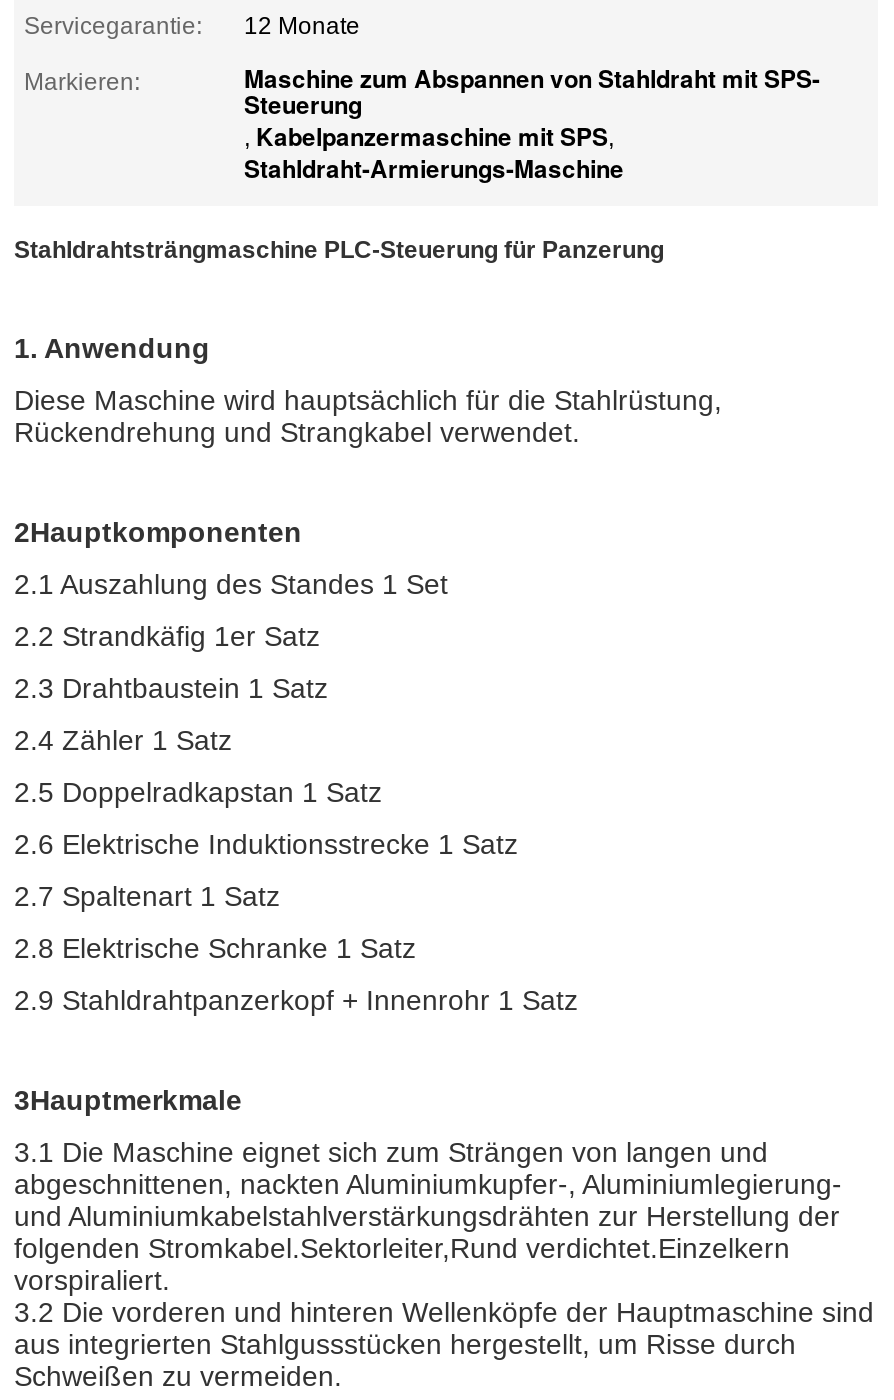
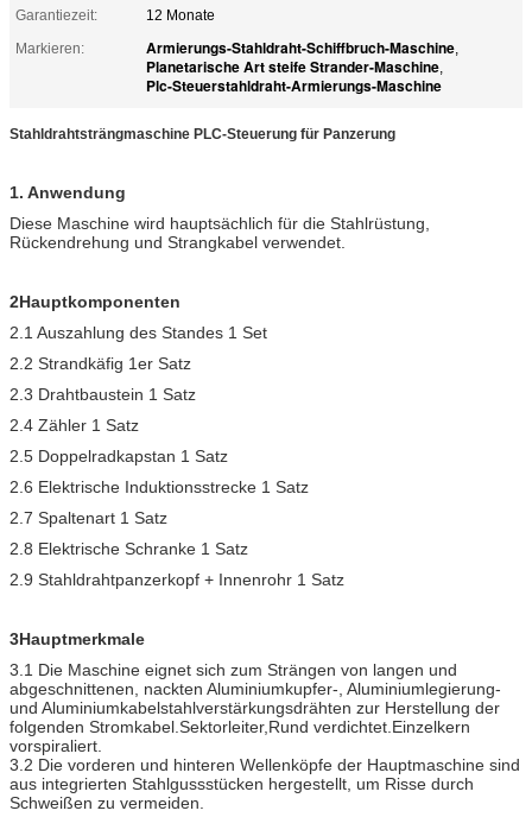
- Servicegarantie:
+ Garantiezeit:

- Maschine zum Abspannen von Stahldraht mit SPS-
- Steuerung
- , Kabelpanzermaschine mit SPS,
- Stahldraht-Armierungs-Maschine
+ Armierungs-Stahldraht-Schiffbruch-Maschine,
+ Planetarische Art steife Strander-Maschine,
+ Plc-Steuerstahldraht-Armierungs-Maschine
